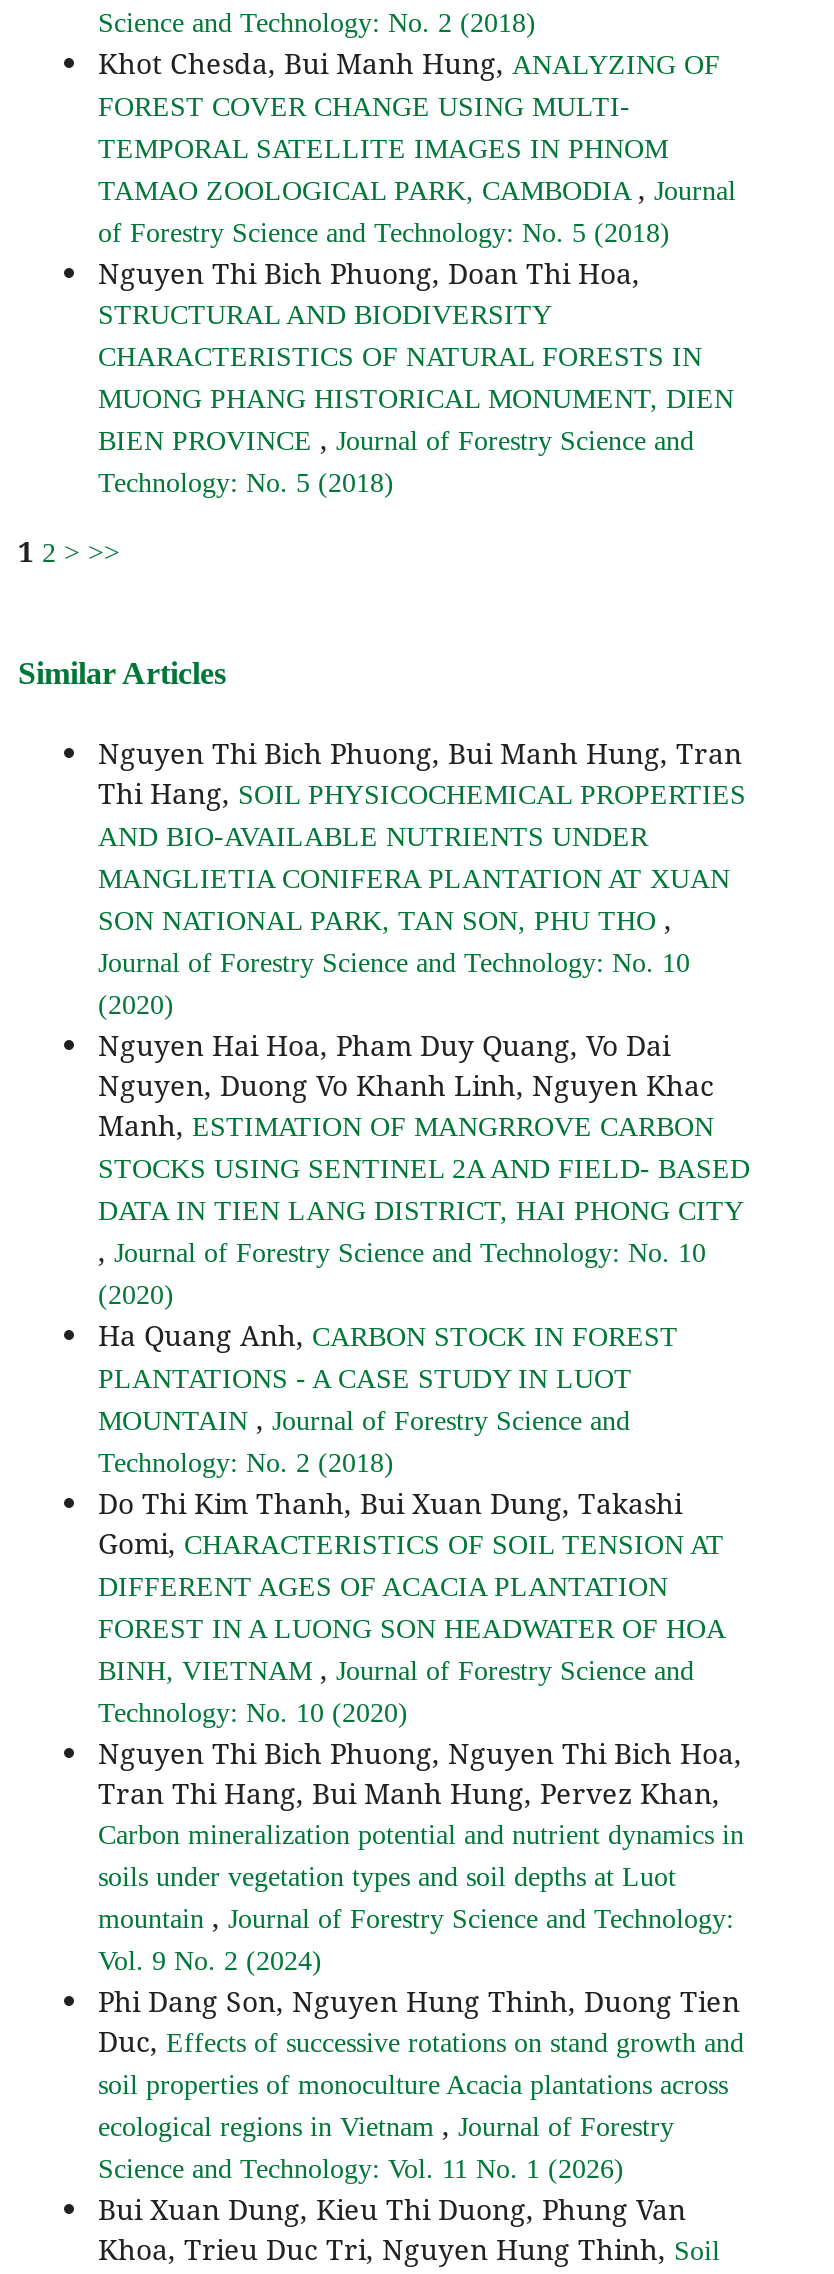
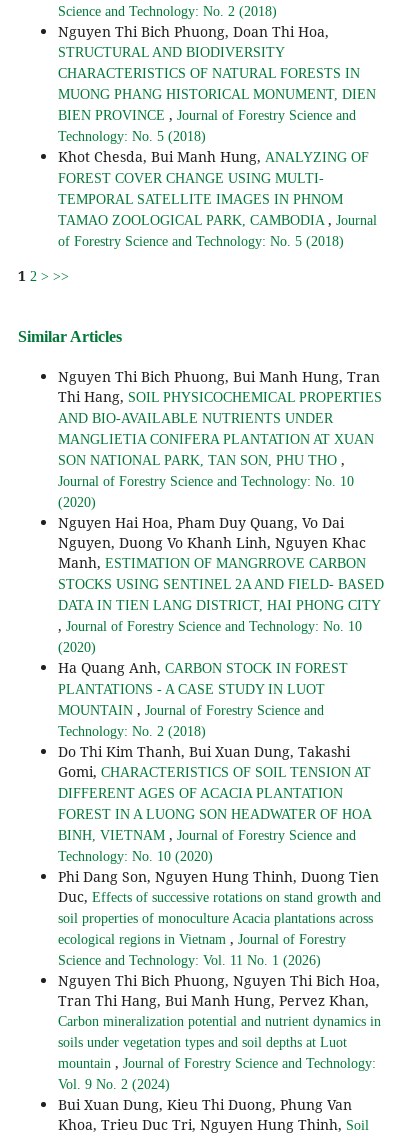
moved down: Khot Chesda, Bui Manh Hung, ANALYZING OF | FOREST COVER CHANGE USING MULTI- | TEMPORAL SATELLITE IMAGES IN PHNOM | TAMAO ZOOLOGICAL PARK, CAMBODIA, Journal | of Forestry Science and Technology: No. 5 (2018)

moved up: Nguyen Thi Bich Phuong, Doan Thi Hoa, | STRUCTURAL AND BIODIVERSITY | CHARACTERISTICS OF NATURAL FORESTS IN | MUONG PHANG HISTORICAL MONUMENT, DIEN | BIEN PROVINCE, Journal of Forestry Science and | Technology: No. 5 (2018)

moved down: Nguyen Thi Bich Phuong, Nguyen Thi Bich Hoa, | Tran Thi Hang, Bui Manh Hung, Pervez Khan, | Carbon mineralization potential and nutrient dynamics in | soils under vegetation types and soil depths at Luot | mountain, Journal of Forestry Science and Technology: | Vol. 9 No. 2 (2024)

moved up: Phi Dang Son, Nguyen Hung Thinh, Duong Tien | Duc, Effects of successive rotations on stand growth and | soil properties of monoculture Acacia plantations across | ecological regions in Vietnam, Journal of Forestry | Science and Technology: Vol. 11 No. 1 (2026)
